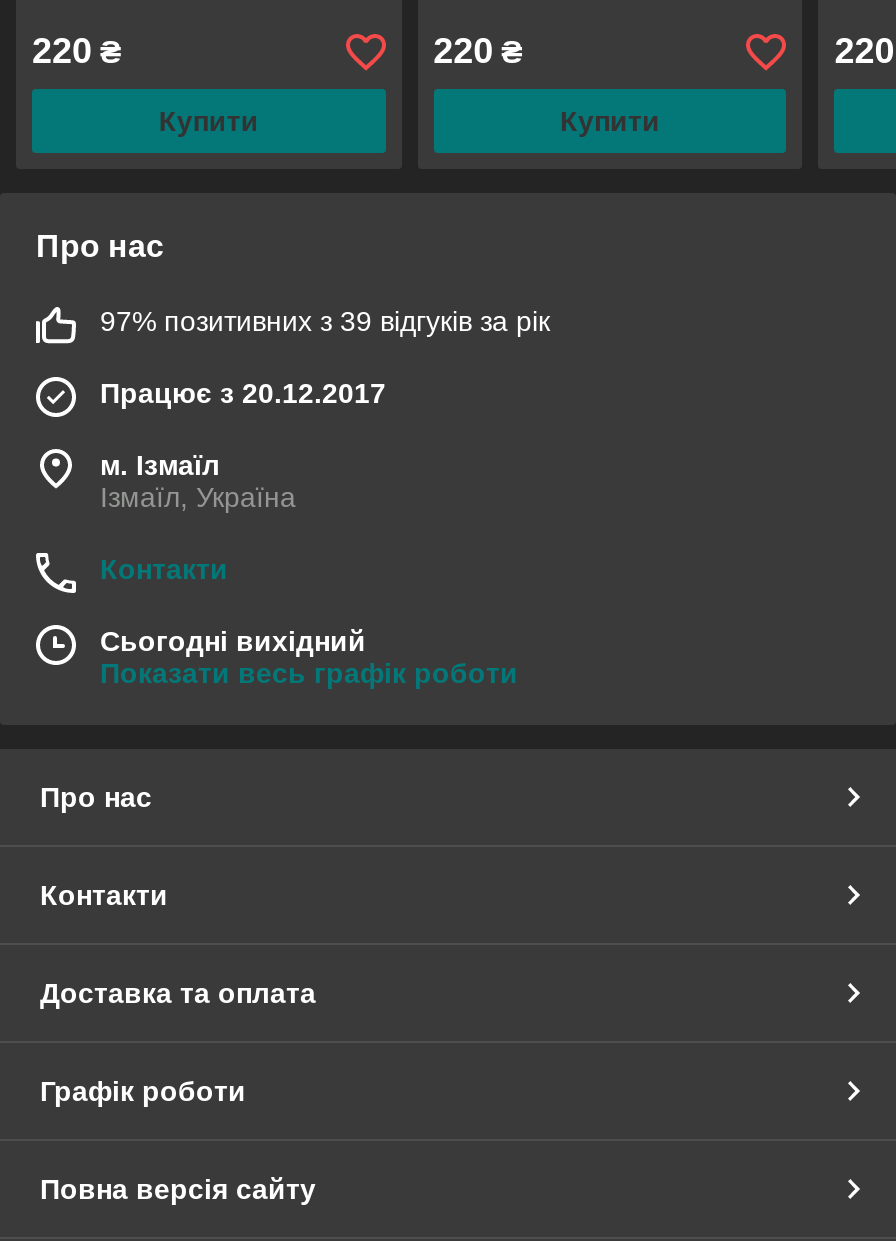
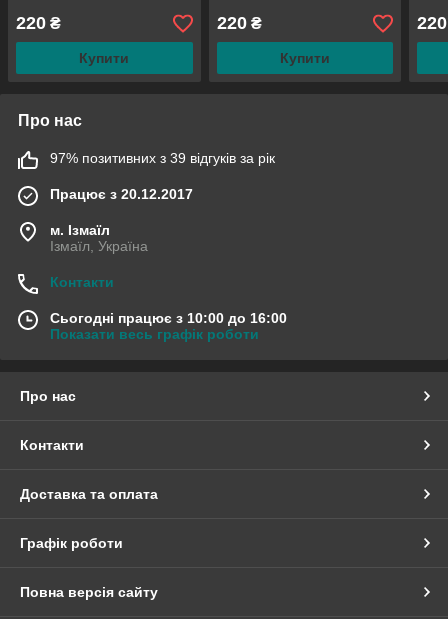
- Сьогодні вихідний
+ Сьогодні працює з 10:00 до 16:00
